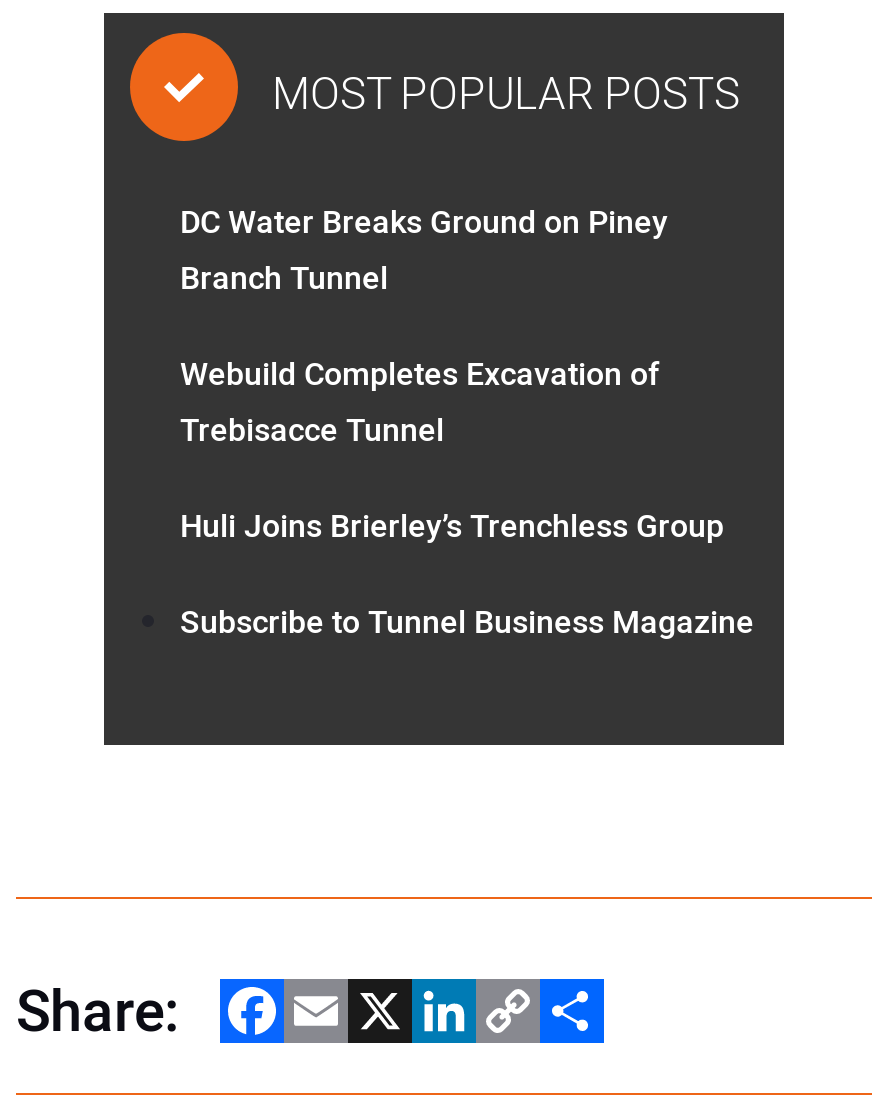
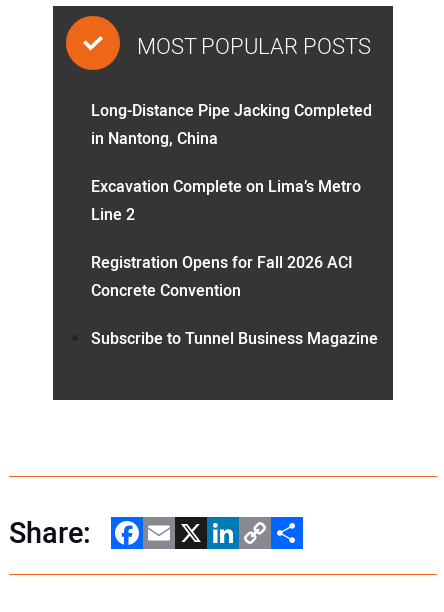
- DC Water Breaks Ground on Piney
- Branch Tunnel
+ Long-Distance Pipe Jacking Completed
+ in Nantong, China

- Webuild Completes Excavation of
- Trebisacce Tunnel
+ Excavation Complete on Lima’s Metro
+ Line 2

- Huli Joins Brierley’s Trenchless Group
+ Registration Opens for Fall 2026 ACI
+ Concrete Convention
